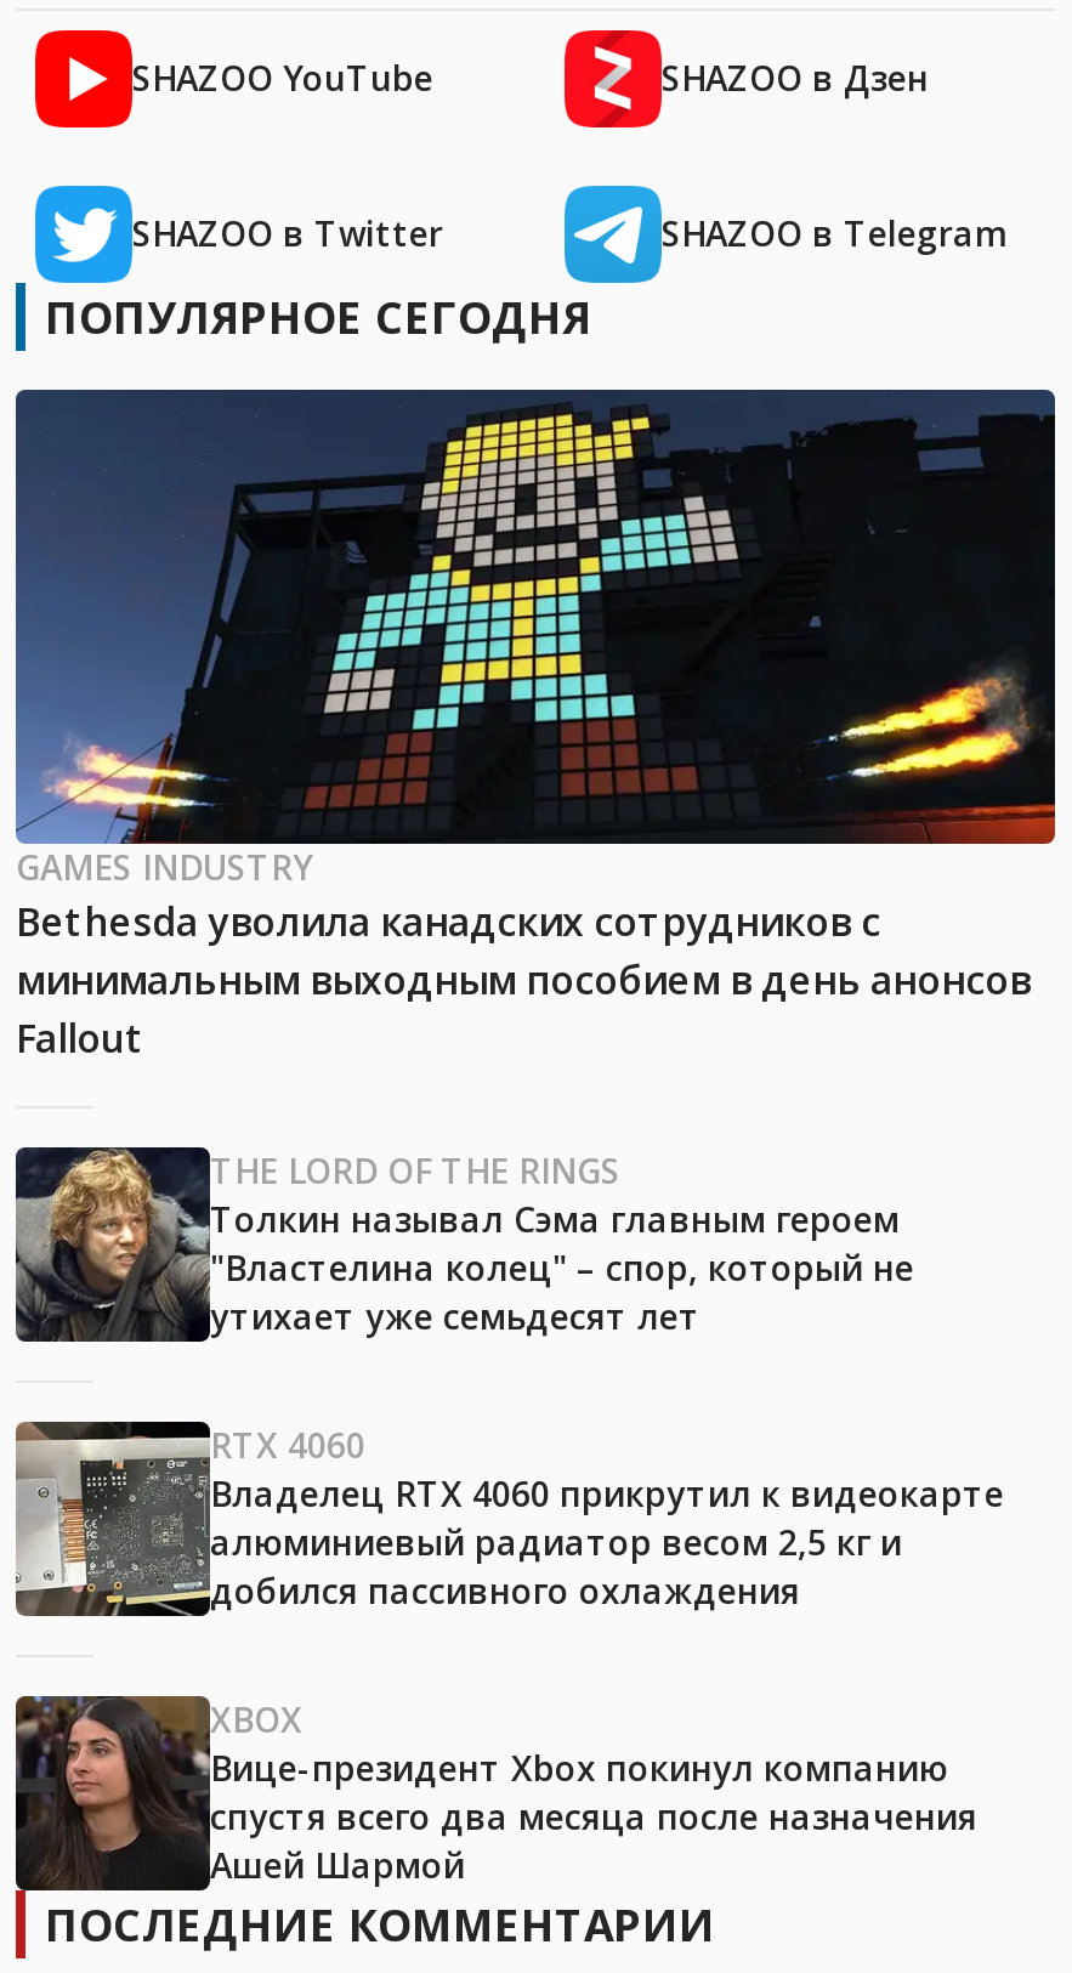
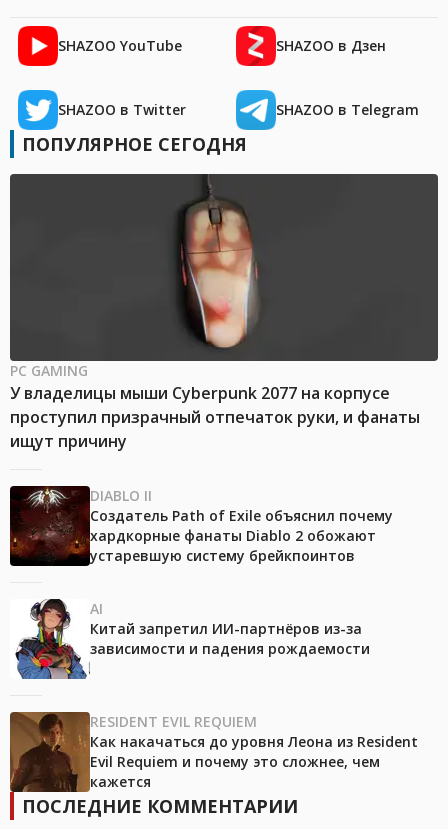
- [image]
- GAMES INDUSTRY
- Bethesda уволила канадских сотрудников с
- минимальным выходным пособием в день анонсов
- Fallout
+ [image]
+ PC GAMING
+ У владелицы мыши Cyberpunk 2077 на корпусе
+ проступил призрачный отпечаток руки, и фанаты
+ ищут причину

- [image]
- THE LORD OF THE RINGS
- Толкин называл Сэма главным героем
- "Властелина колец" – спор, который не
- утихает уже семьдесят лет
+ [image]
+ DIABLO II
+ Создатель Path of Exile объяснил почему
+ хардкорные фанаты Diablo 2 обожают
+ устаревшую систему брейкпоинтов

- [image]
- RTX 4060
- Владелец RTX 4060 прикрутил к видеокарте
- алюминиевый радиатор весом 2,5 кг и
- добился пассивного охлаждения
+ [image]
+ AI
+ Китай запретил ИИ-партнёров из-за
+ зависимости и падения рождаемости

- [image]
- XBOX
- Вице-президент Xbox покинул компанию
- спустя всего два месяца после назначения
- Ашей Шармой
+ [image]
+ RESIDENT EVIL REQUIEM
+ Как накачаться до уровня Леона из Resident
+ Evil Requiem и почему это сложнее, чем
+ кажется
